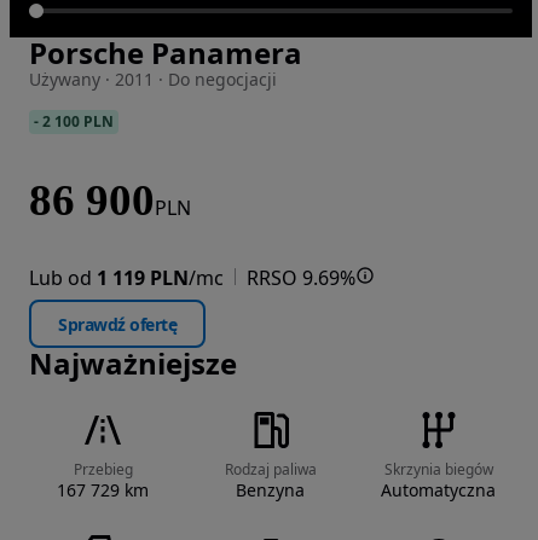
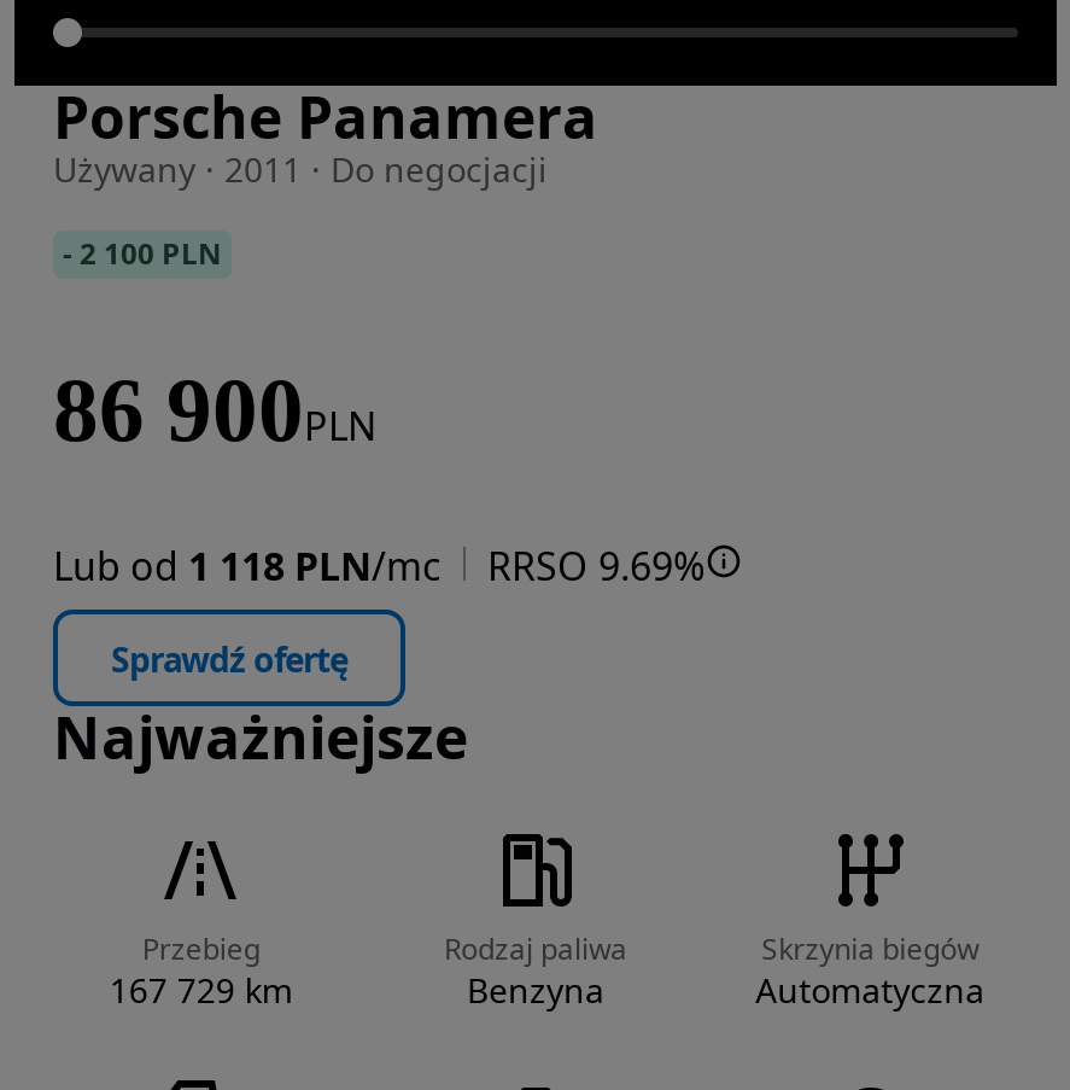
- Lub od 1 119 PLN/mc RRSO 9.69%
+ Lub od 1 118 PLN/mc RRSO 9.69%
